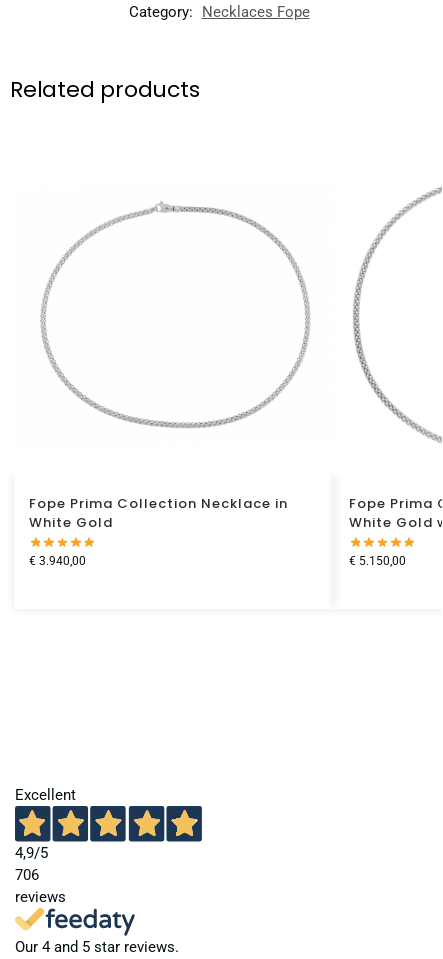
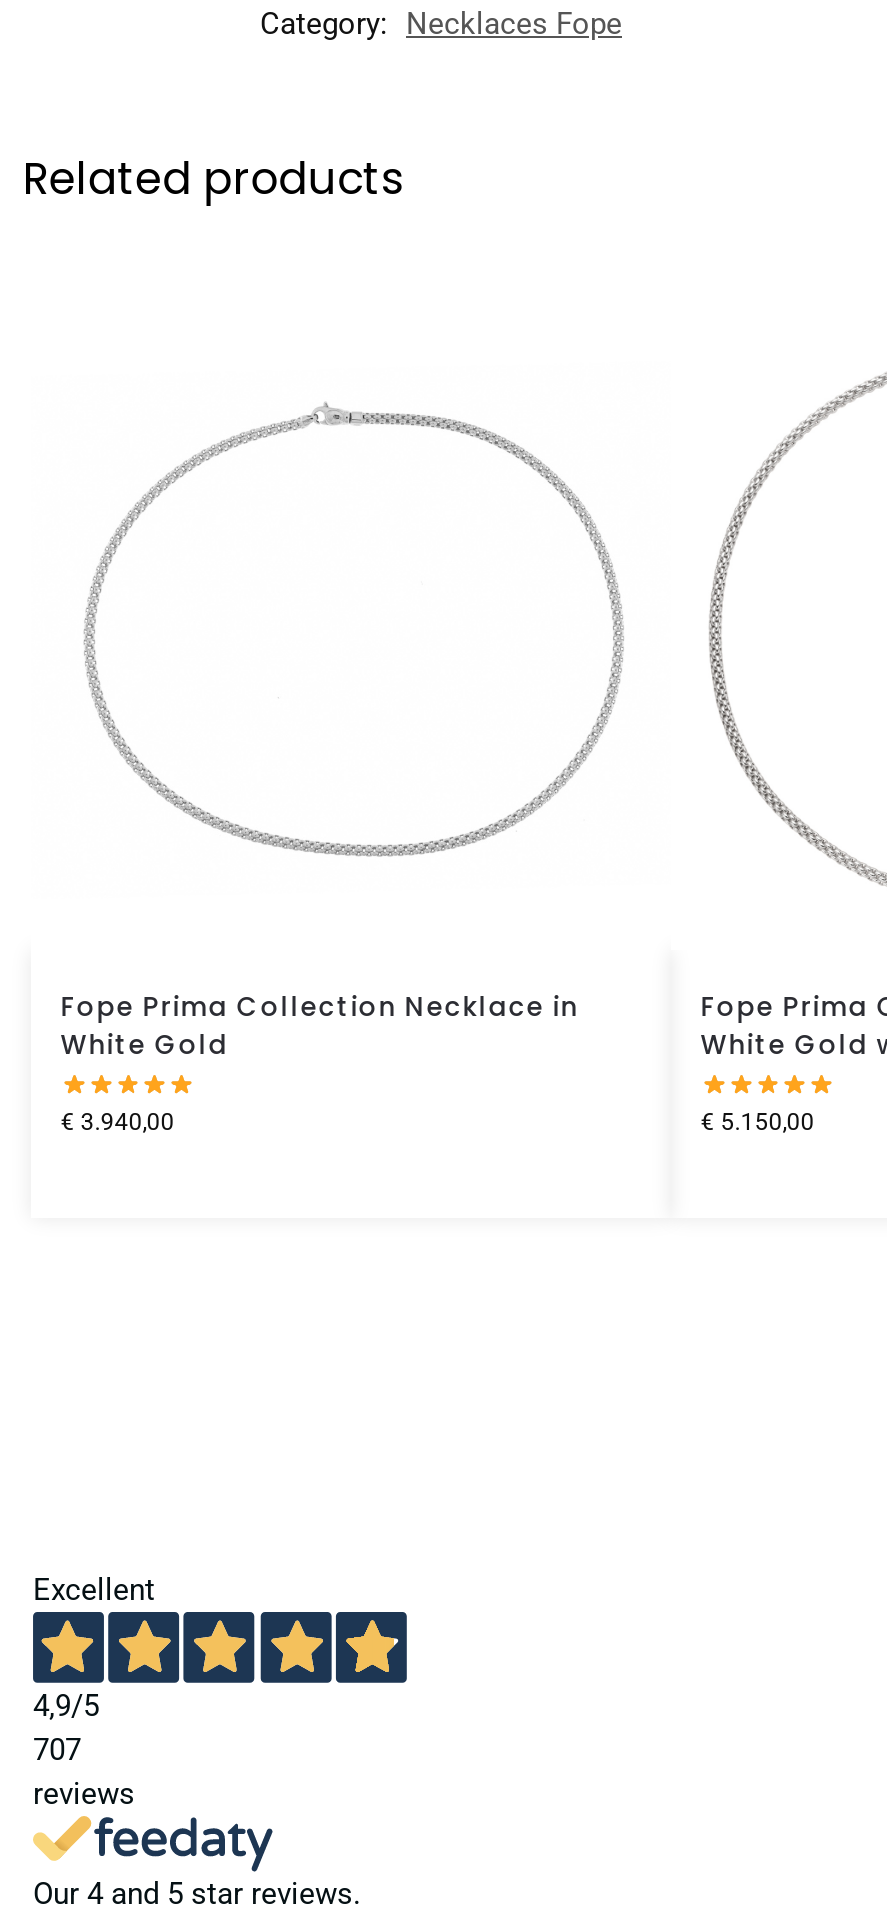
- 706
+ 707
